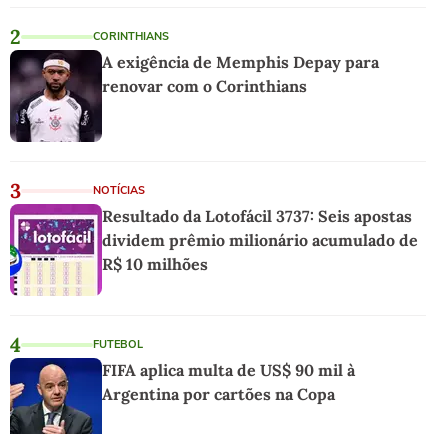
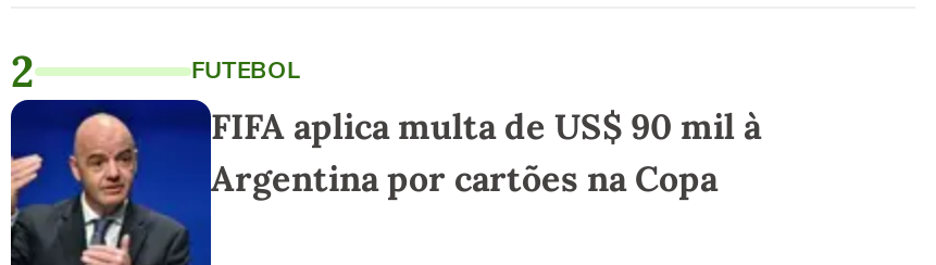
- [image]
- CORINTHIANS
- A exigência de Memphis Depay para
- renovar com o Corinthians

- [image]
- 3
- NOTÍCIAS
- Resultado da Lotofácil 3737: Seis apostas
- dividem prêmio milionário acumulado de
- R$ 10 milhões
- 4
